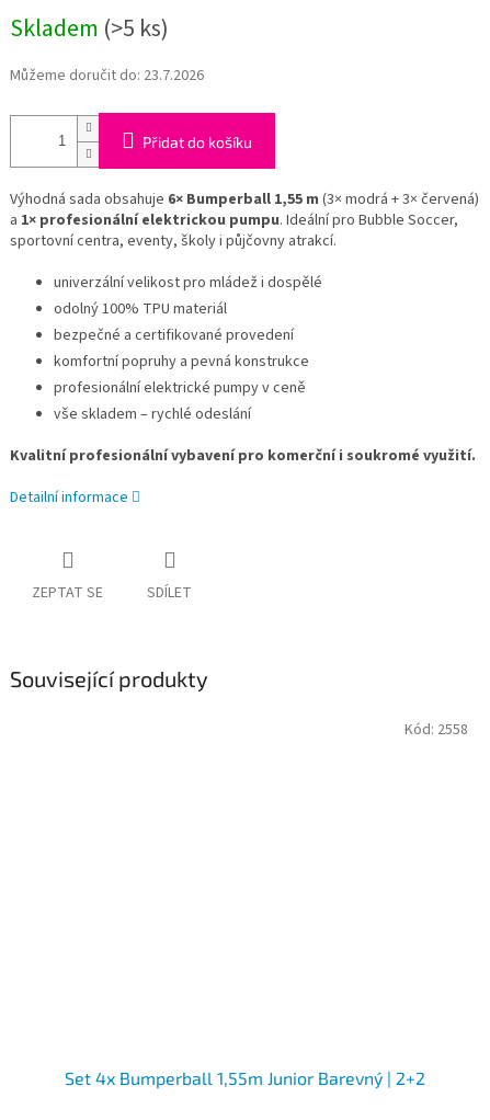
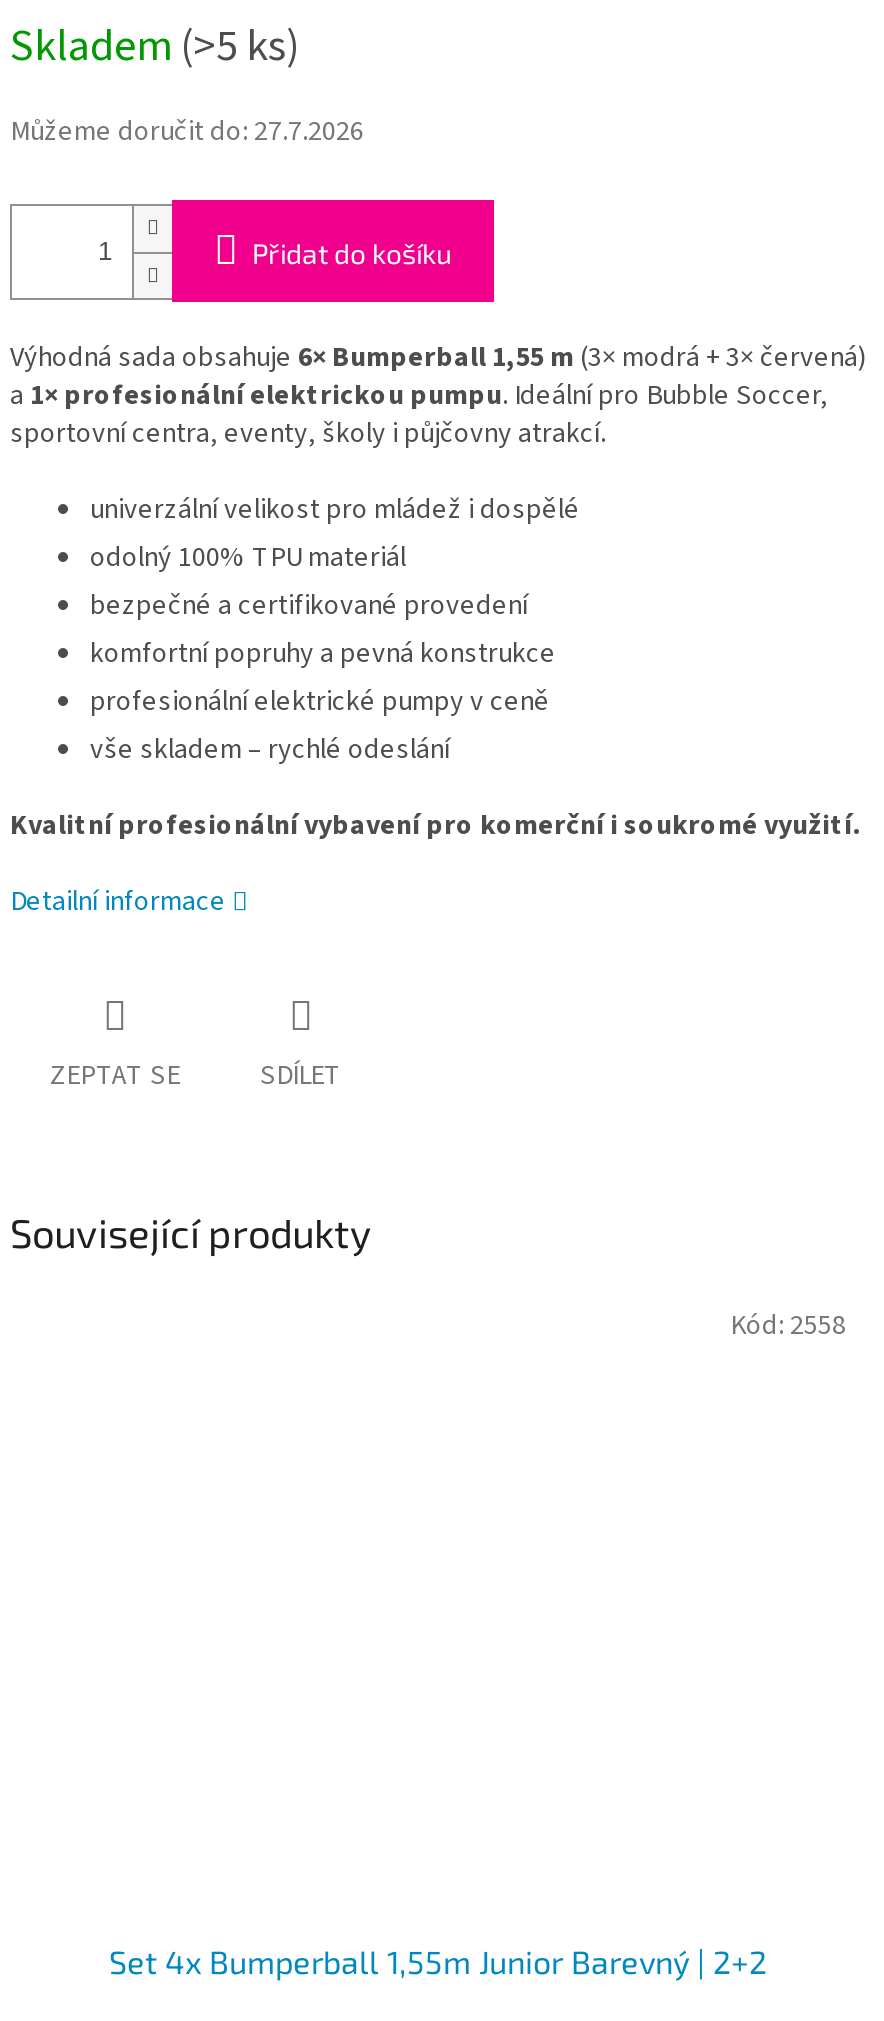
- Můžeme doručit do: 23.7.2026
+ Můžeme doručit do: 27.7.2026
